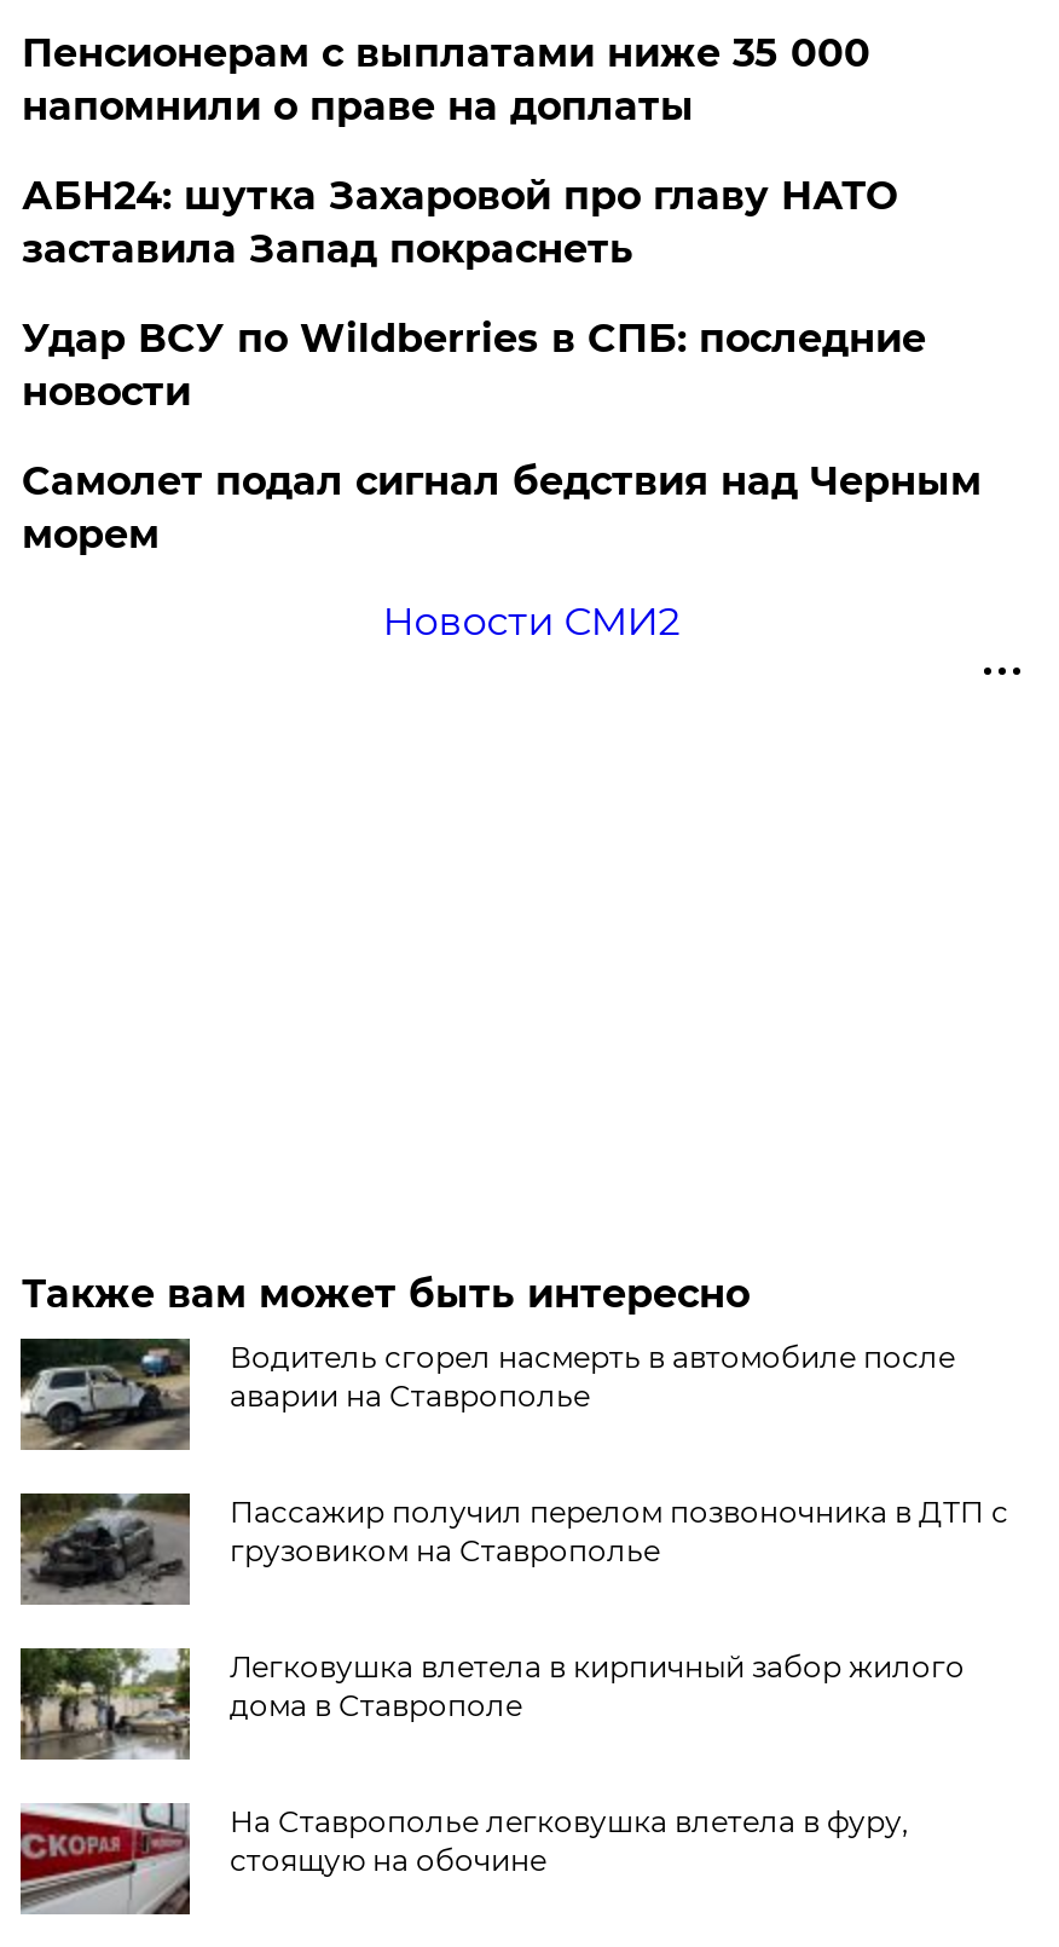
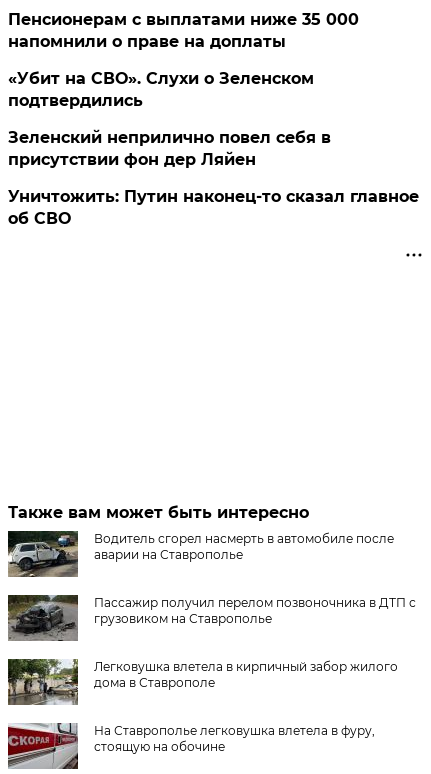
- АБН24: шутка Захаровой про главу НАТО
- заставила Запад покраснеть
- Удар ВСУ по Wildberries в СПБ: последние
- новости
- Самолет подал сигнал бедствия над Черным
- морем
- Новости СМИ2
+ «Убит на СВО». Слухи о Зеленском
+ подтвердились
+ Зеленский неприлично повел cебя в
+ присутствии фон дер Ляйен
+ Уничтожить: Путин наконец-то сказал главное
+ об СВО
